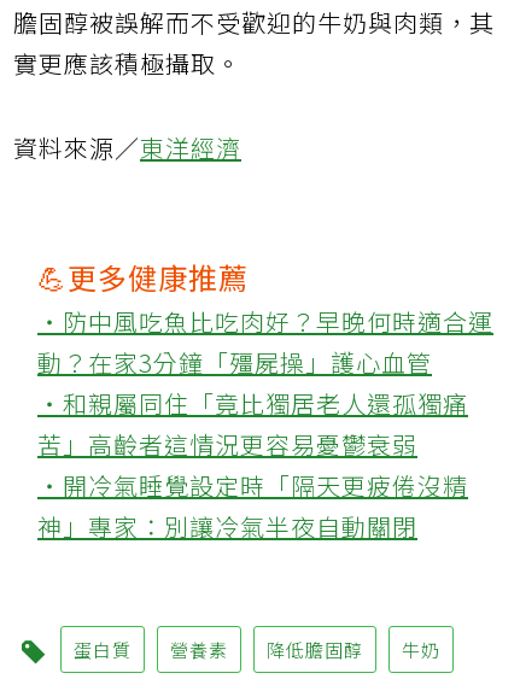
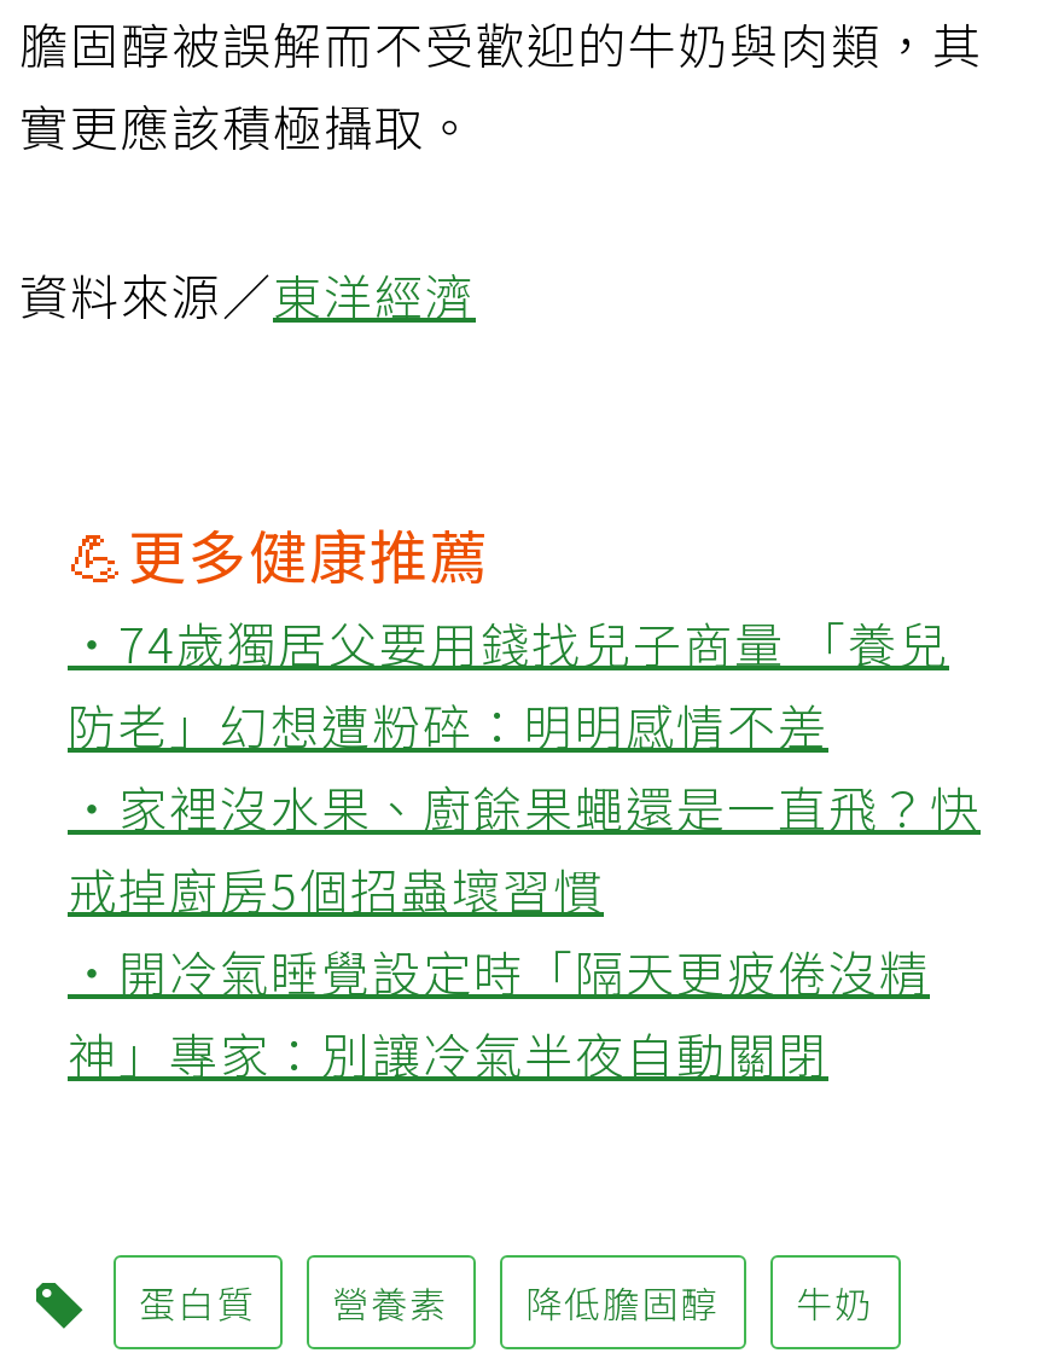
- ‧防中風吃魚比吃肉好？早晚何時適合運
- 動？在家3分鐘「殭屍操」護心血管
- ‧和親屬同住「竟比獨居老人還孤獨痛
- 苦」高齡者這情況更容易憂鬱衰弱
+ ‧74歲獨居父要用錢找兒子商量 「養兒
+ 防老」幻想遭粉碎：明明感情不差
+ ‧家裡沒水果、廚餘果蠅還是一直飛？快
+ 戒掉廚房5個招蟲壞習慣
